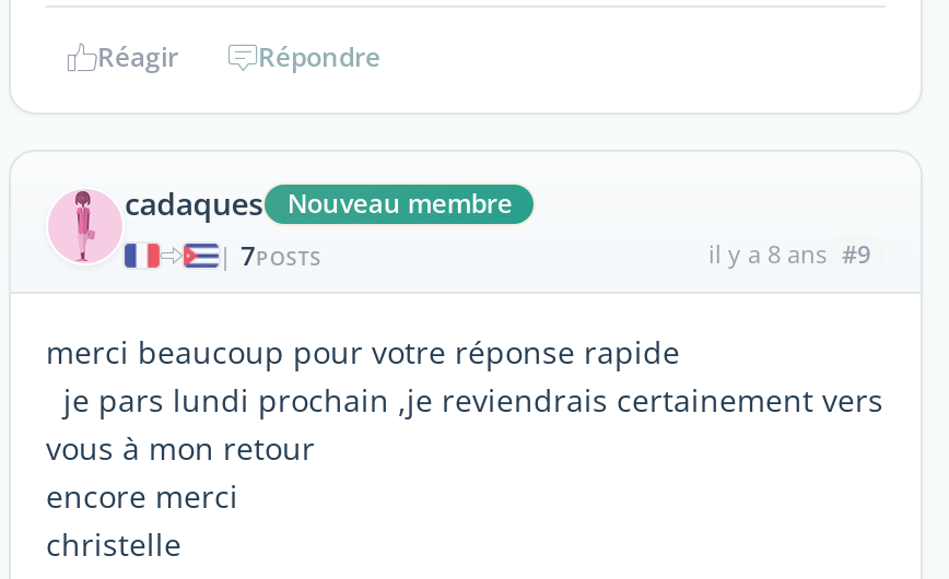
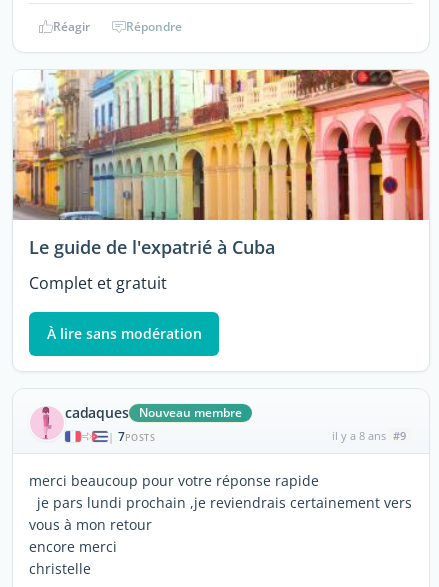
+ [image]
+ Le guide de l'expatrié à Cuba
+ Complet et gratuit
+ À lire sans modération
